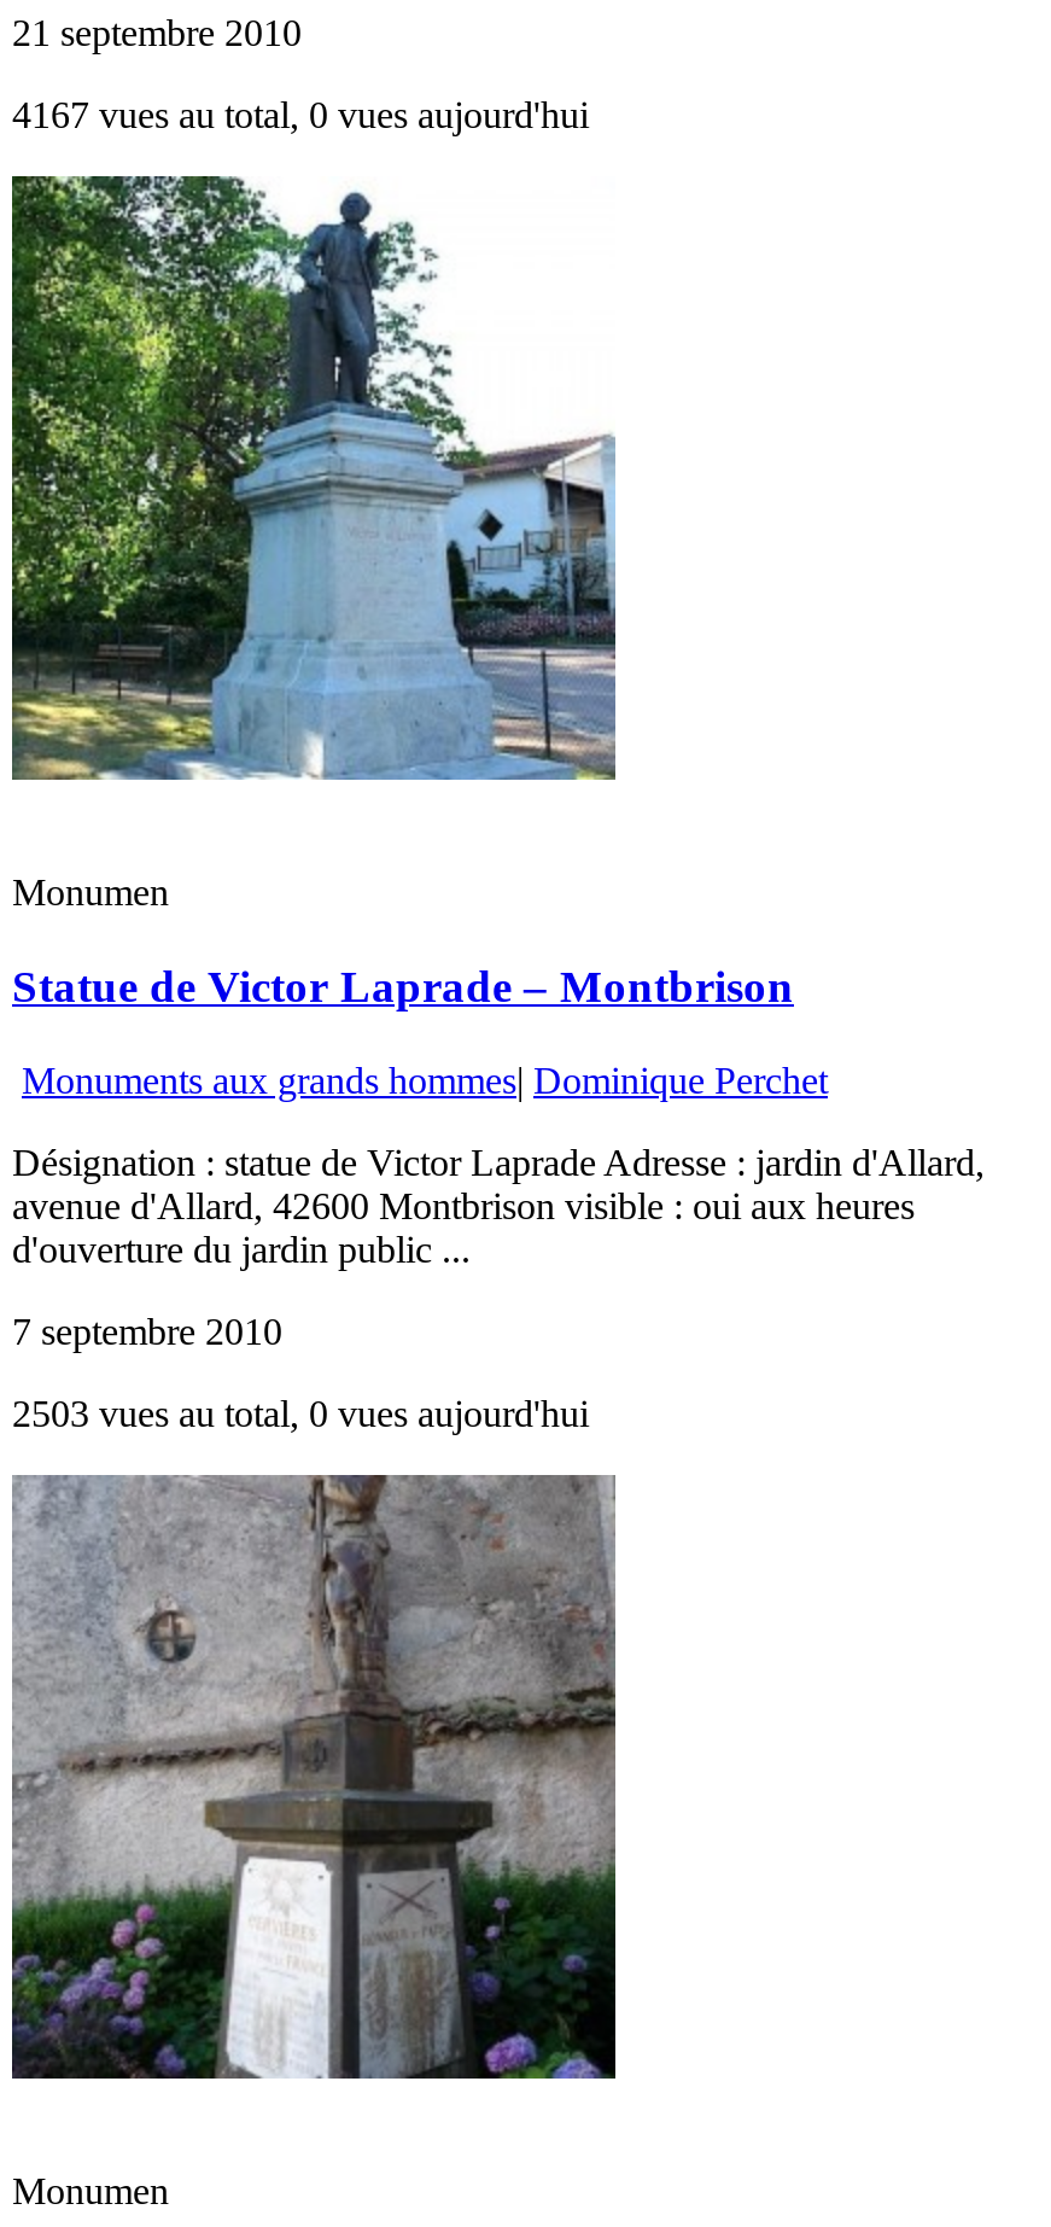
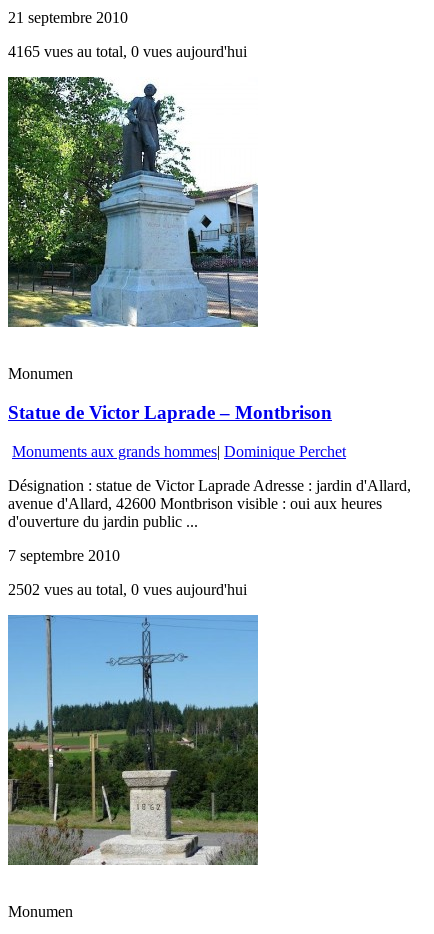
- 4167 vues au total, 0 vues aujourd'hui
+ 4165 vues au total, 0 vues aujourd'hui

- 2503 vues au total, 0 vues aujourd'hui
+ 2502 vues au total, 0 vues aujourd'hui

- [image]
+ [image]
